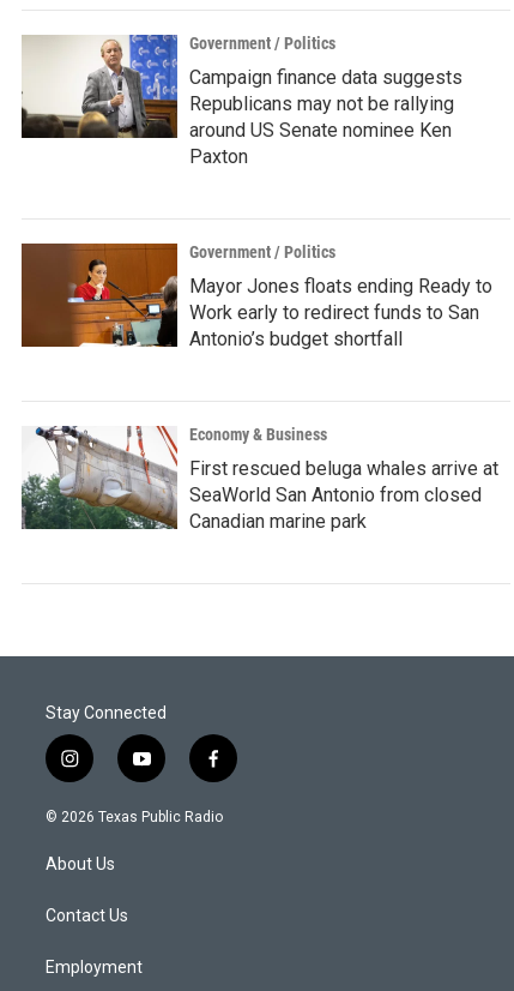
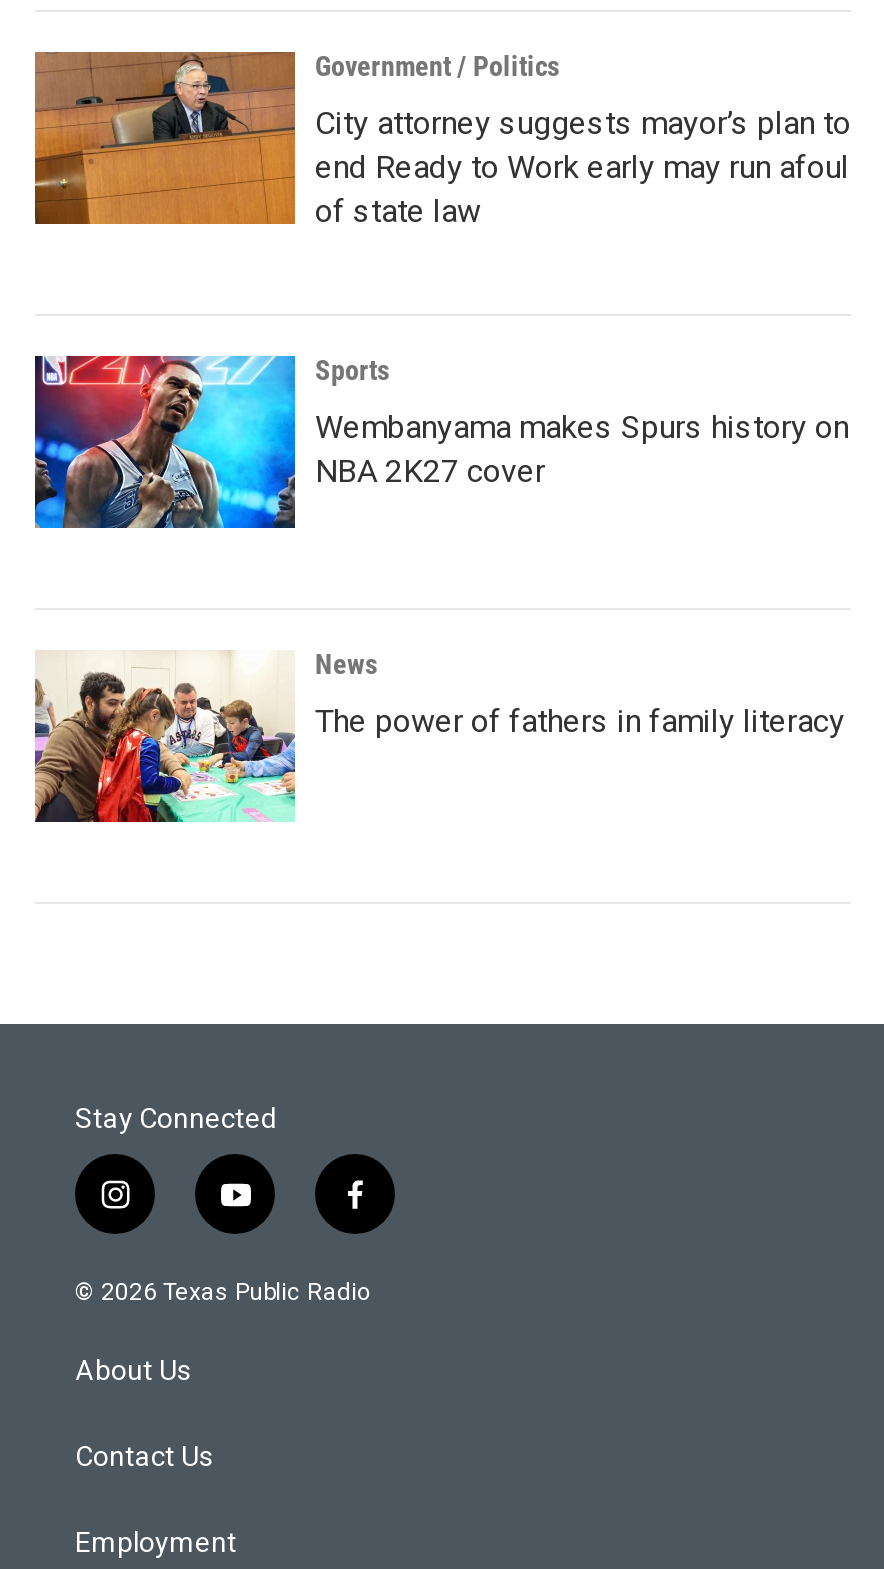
- [image]
- Campaign finance data suggests
- Republicans may not be rallying
- around US Senate nominee Ken
- Paxton
+ [image]
+ City attorney suggests mayor’s plan to
+ end Ready to Work early may run afoul
+ of state law

- [image]
- Government / Politics
+ [image]
+ Sports

- Mayor Jones floats ending Ready to
- Work early to redirect funds to San
- Antonio’s budget shortfall
+ Wembanyama makes Spurs history on
+ NBA 2K27 cover

- [image]
- Economy & Business
+ [image]
+ News

- First rescued beluga whales arrive at
- SeaWorld San Antonio from closed
- Canadian marine park
+ The power of fathers in family literacy
